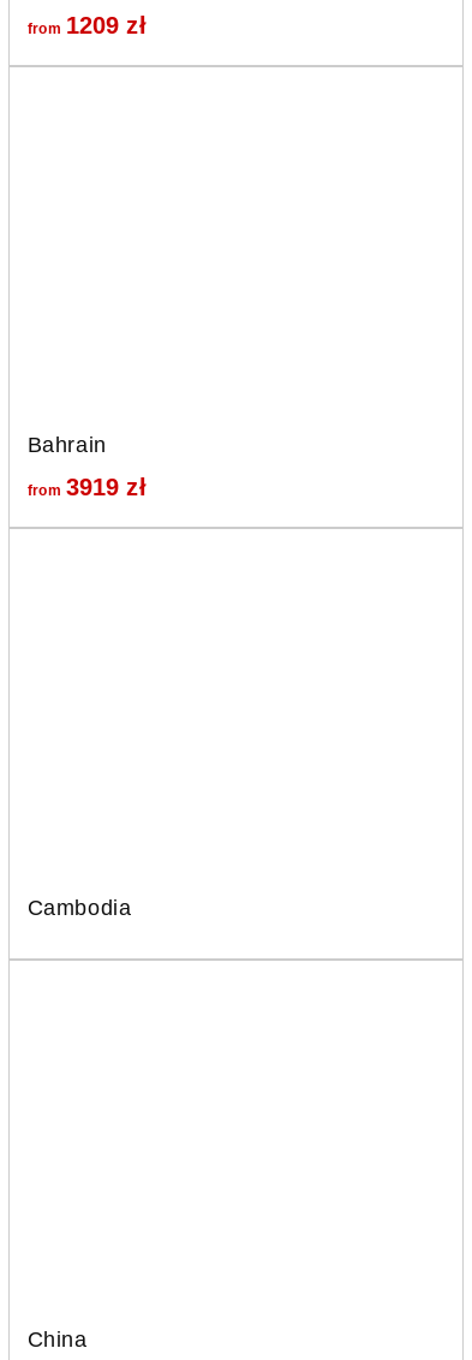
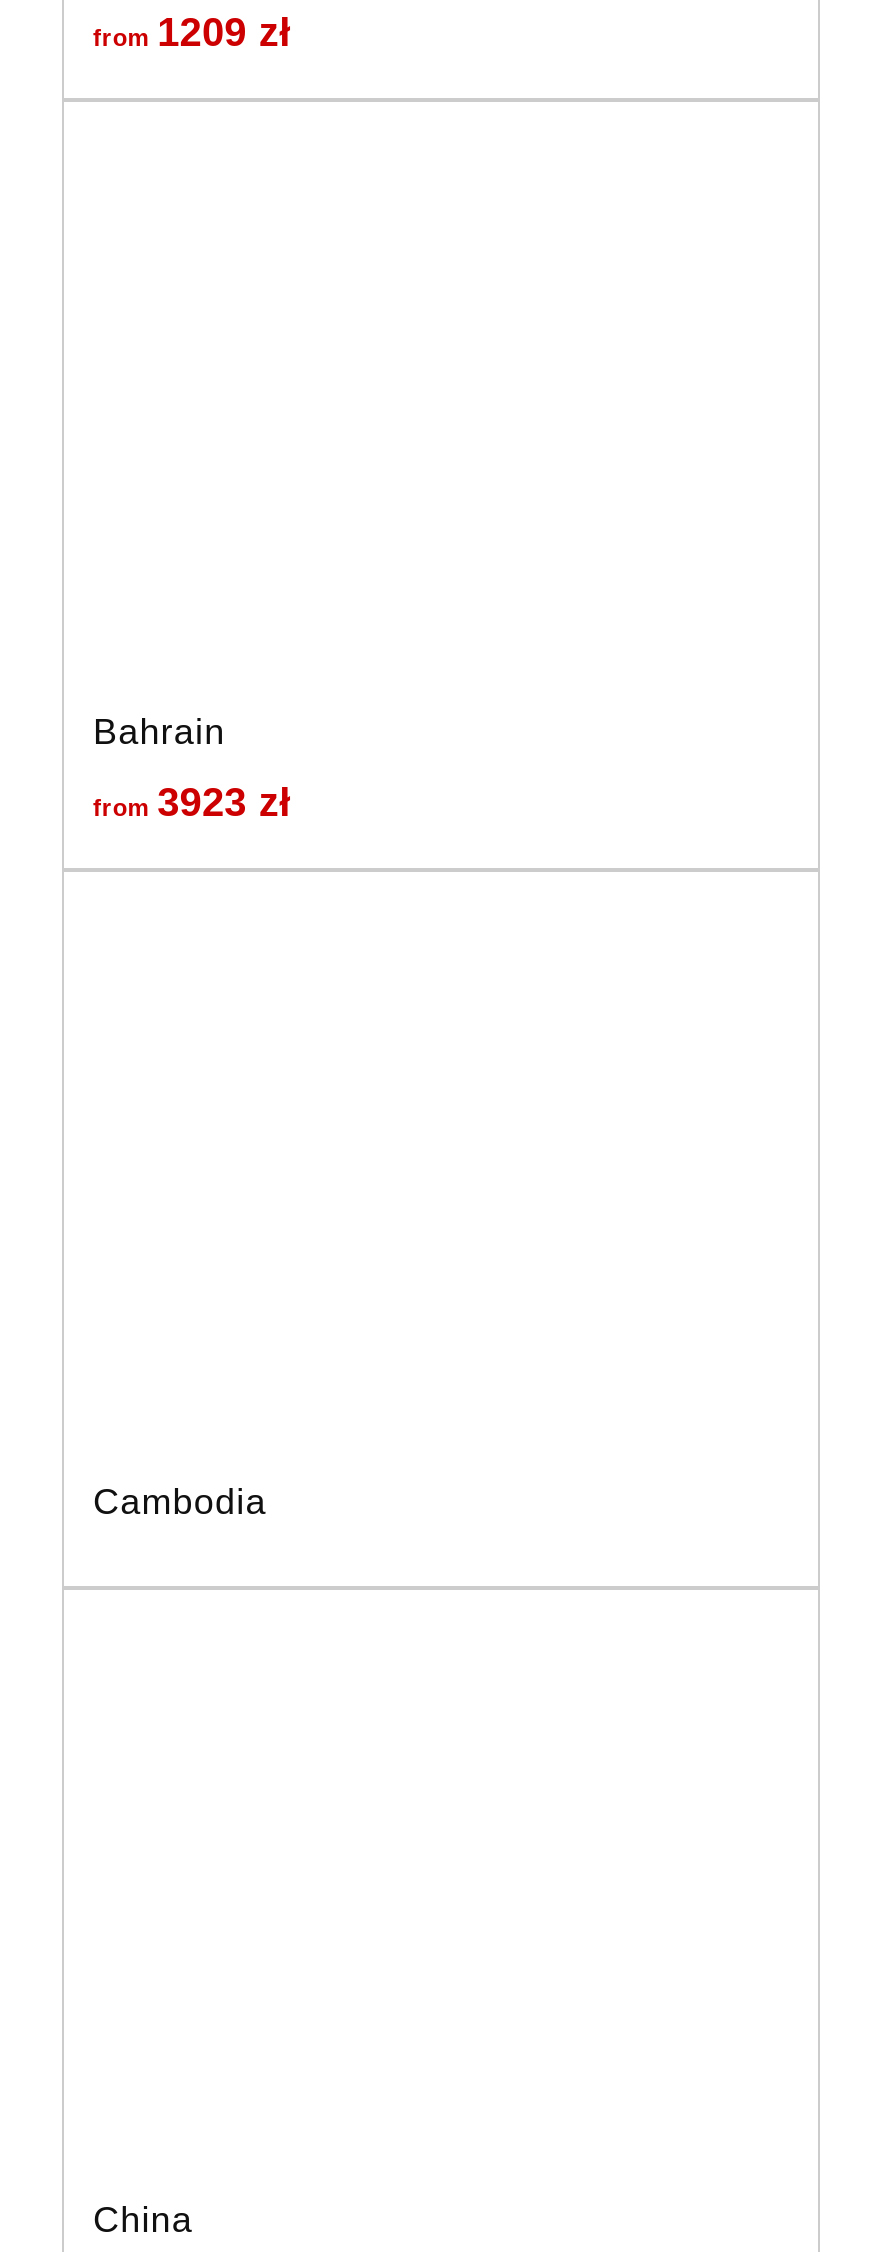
- from 3919 zł
+ from 3923 zł
